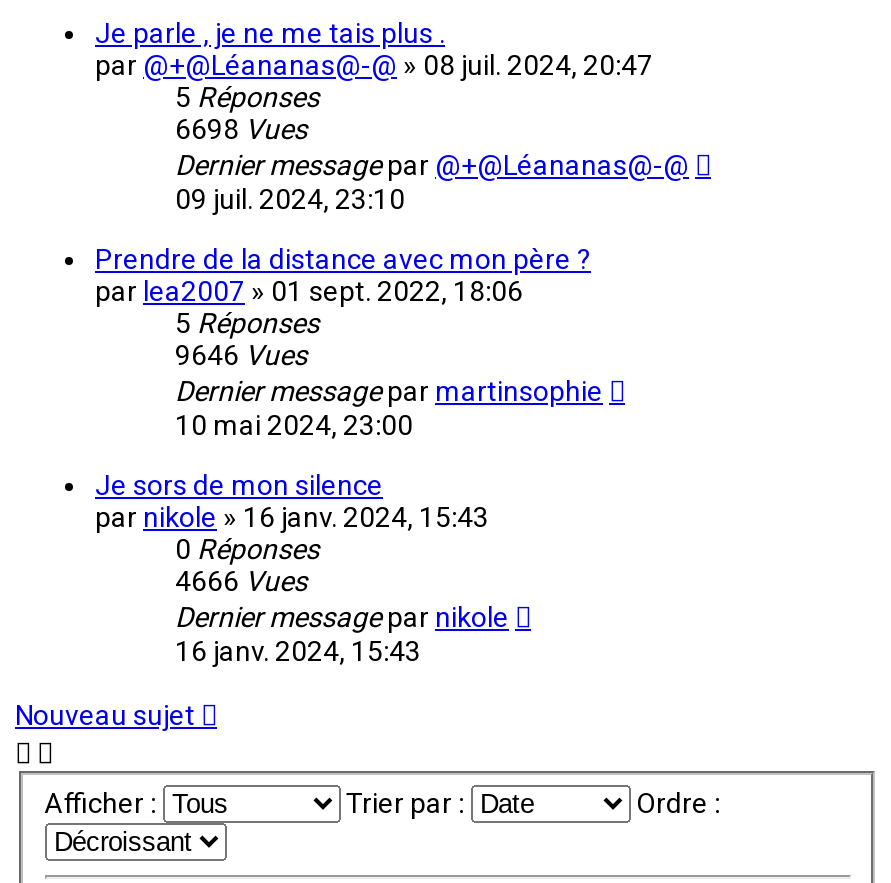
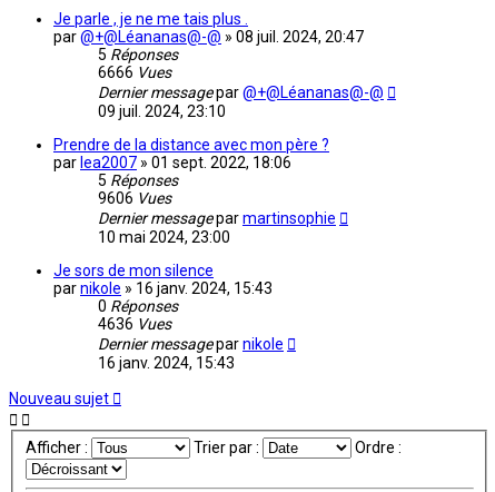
- 6698 Vues
+ 6666 Vues

- 9646 Vues
+ 9606 Vues

- 4666 Vues
+ 4636 Vues
